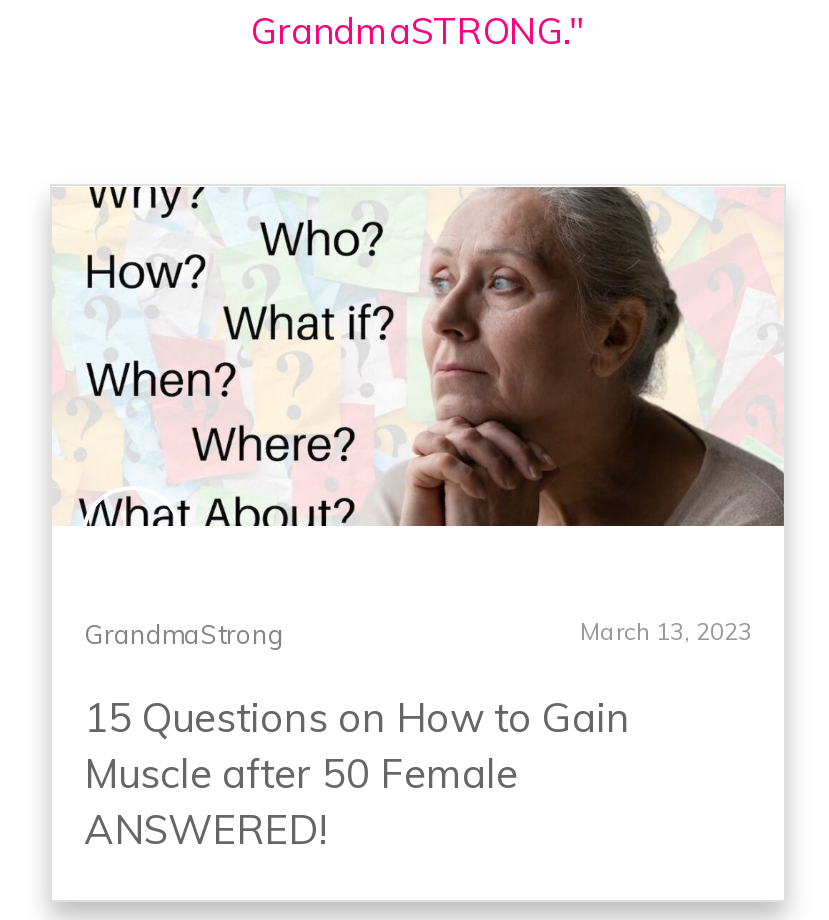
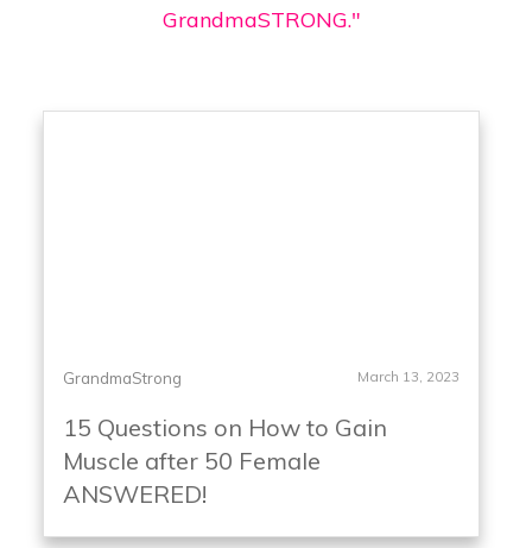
- [image]
